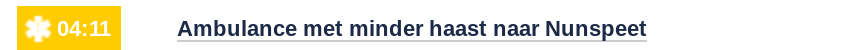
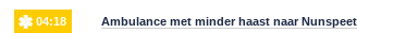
- 04:11
+ 04:18
